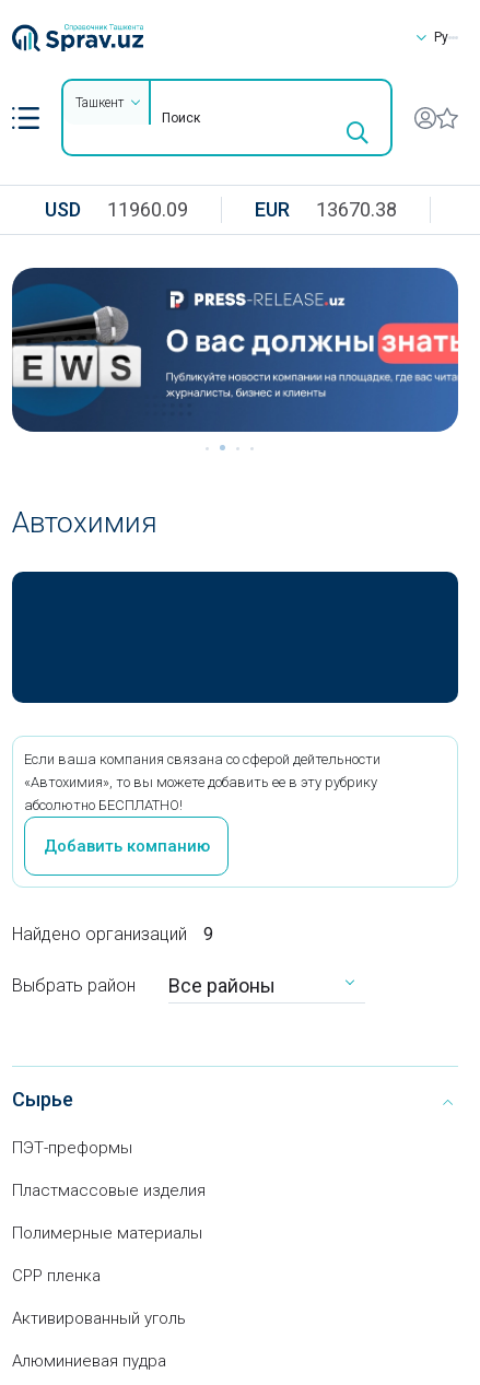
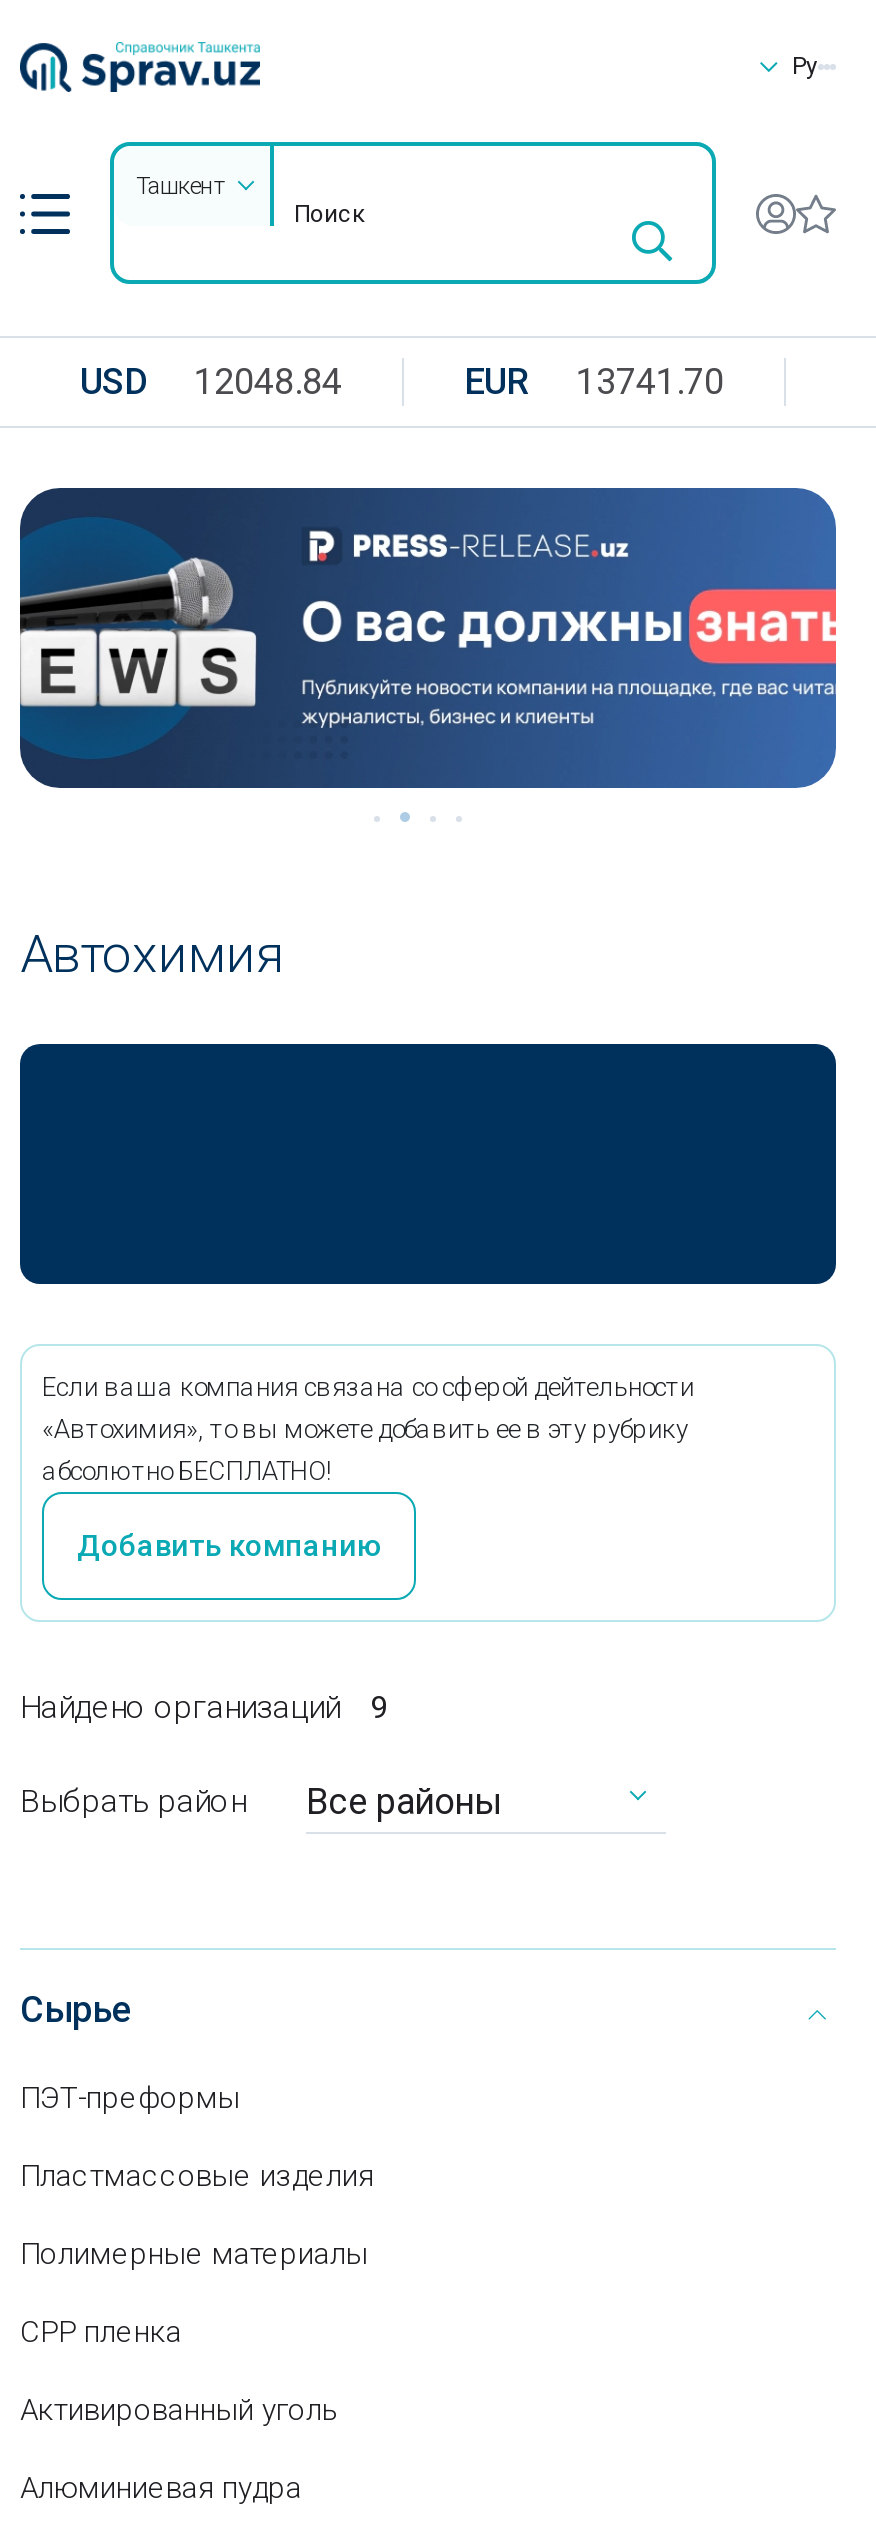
- USD 11960.09
+ USD 12048.84

- EUR 13670.38
+ EUR 13741.70
